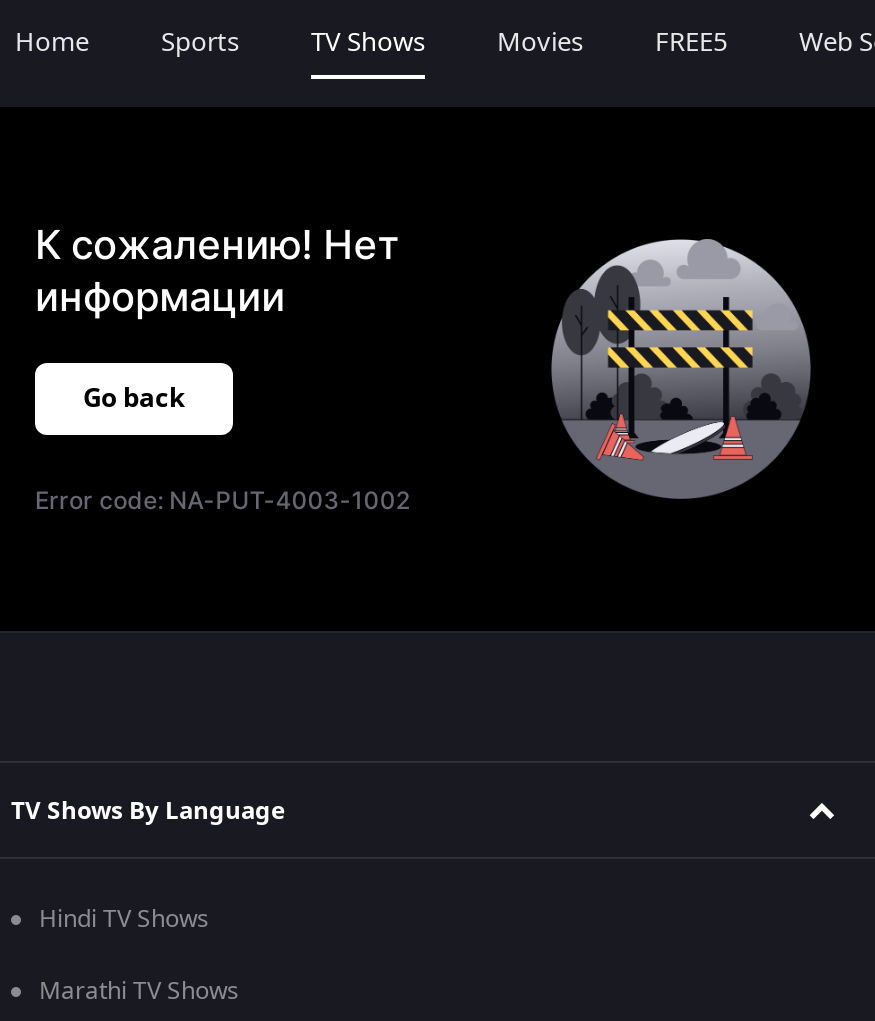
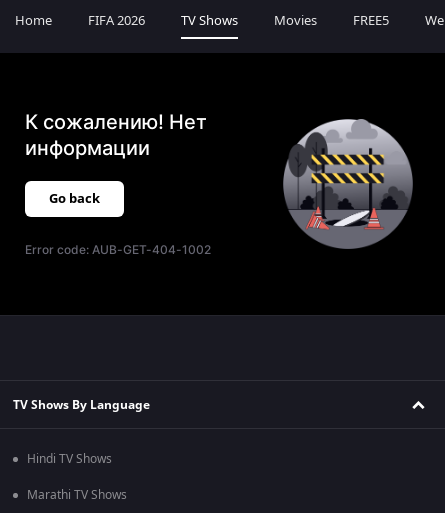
- Sports
+ FIFA 2026

- Error code: NA-PUT-4003-1002
+ Error code: AUB-GET-404-1002
